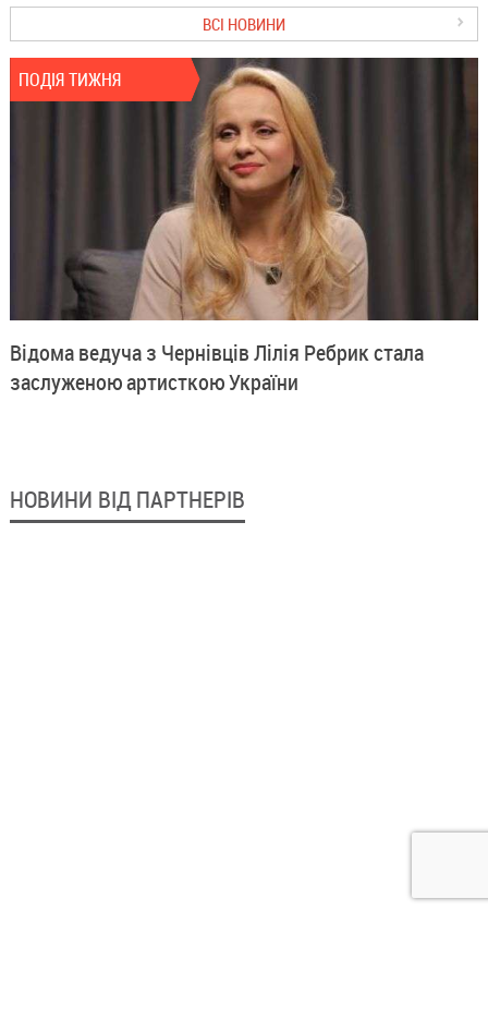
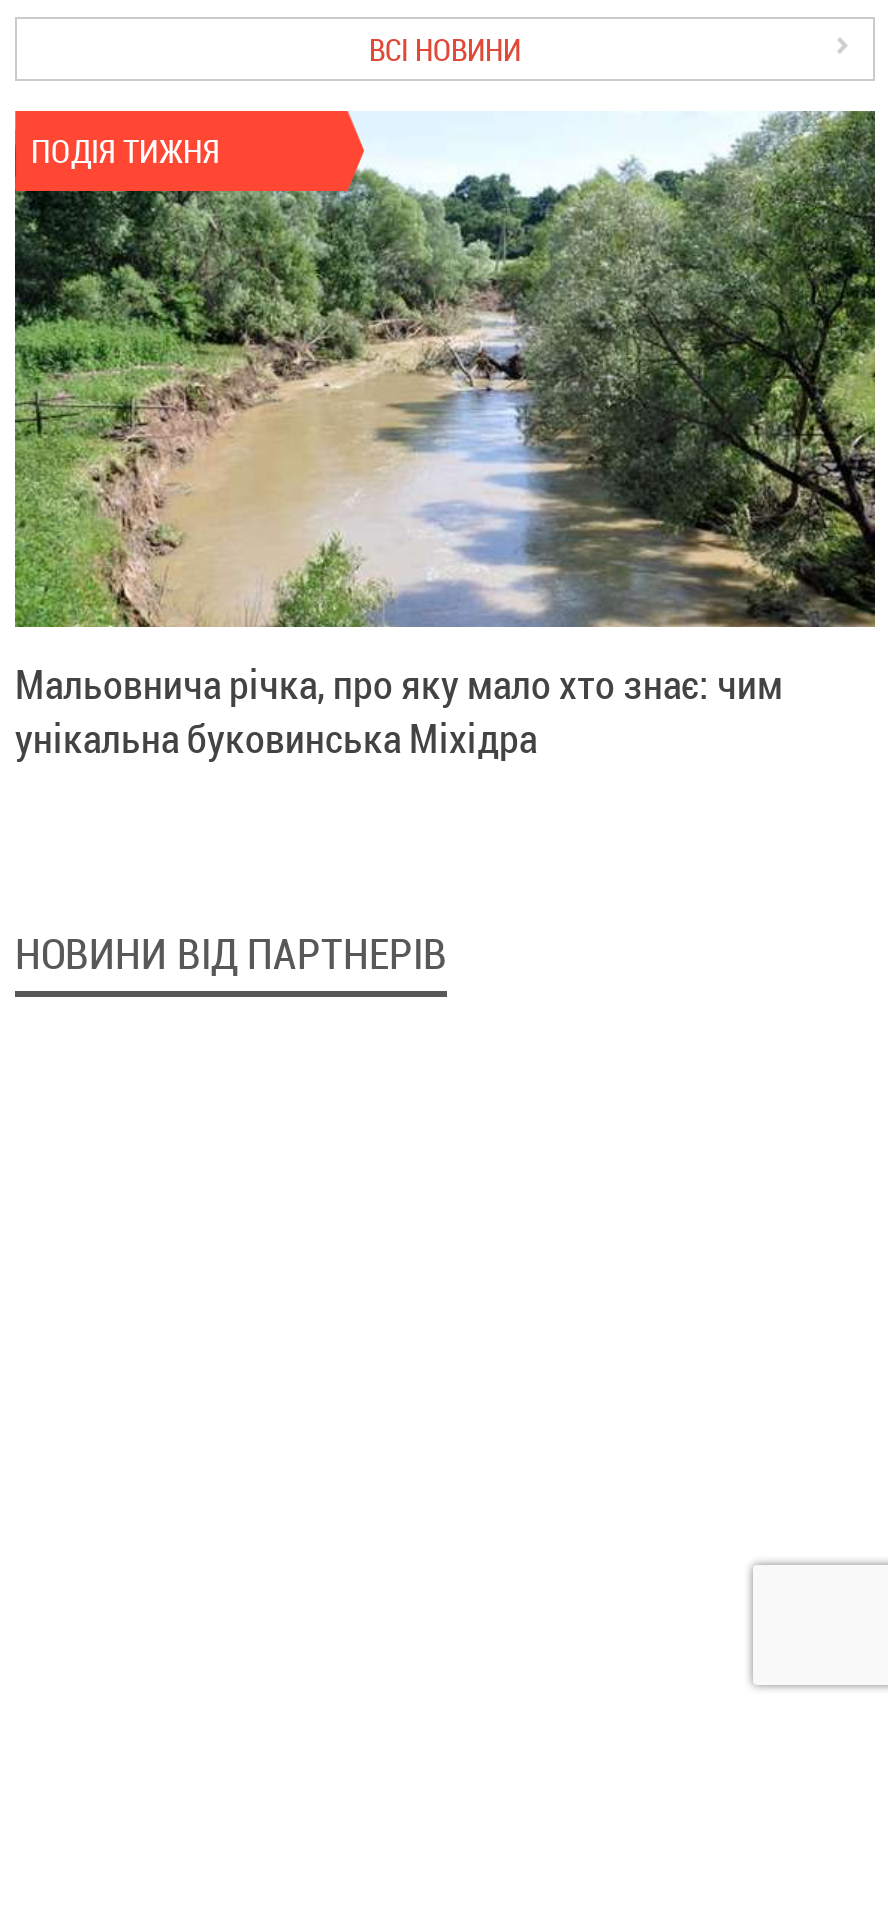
- [image]
- Відома ведуча з Чернівців Лілія Ребрик стала
- заслуженою артисткою України
+ [image]
+ Мальовнича річка, про яку мало хто знає: чим
+ унікальна буковинська Міхідра
